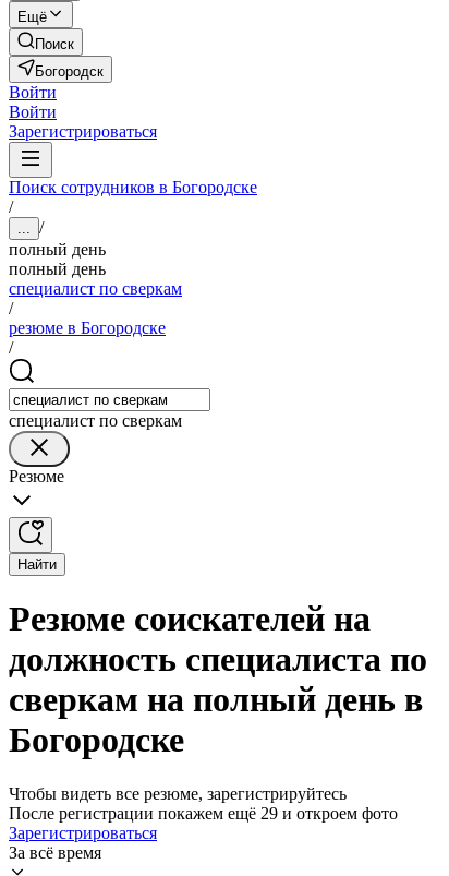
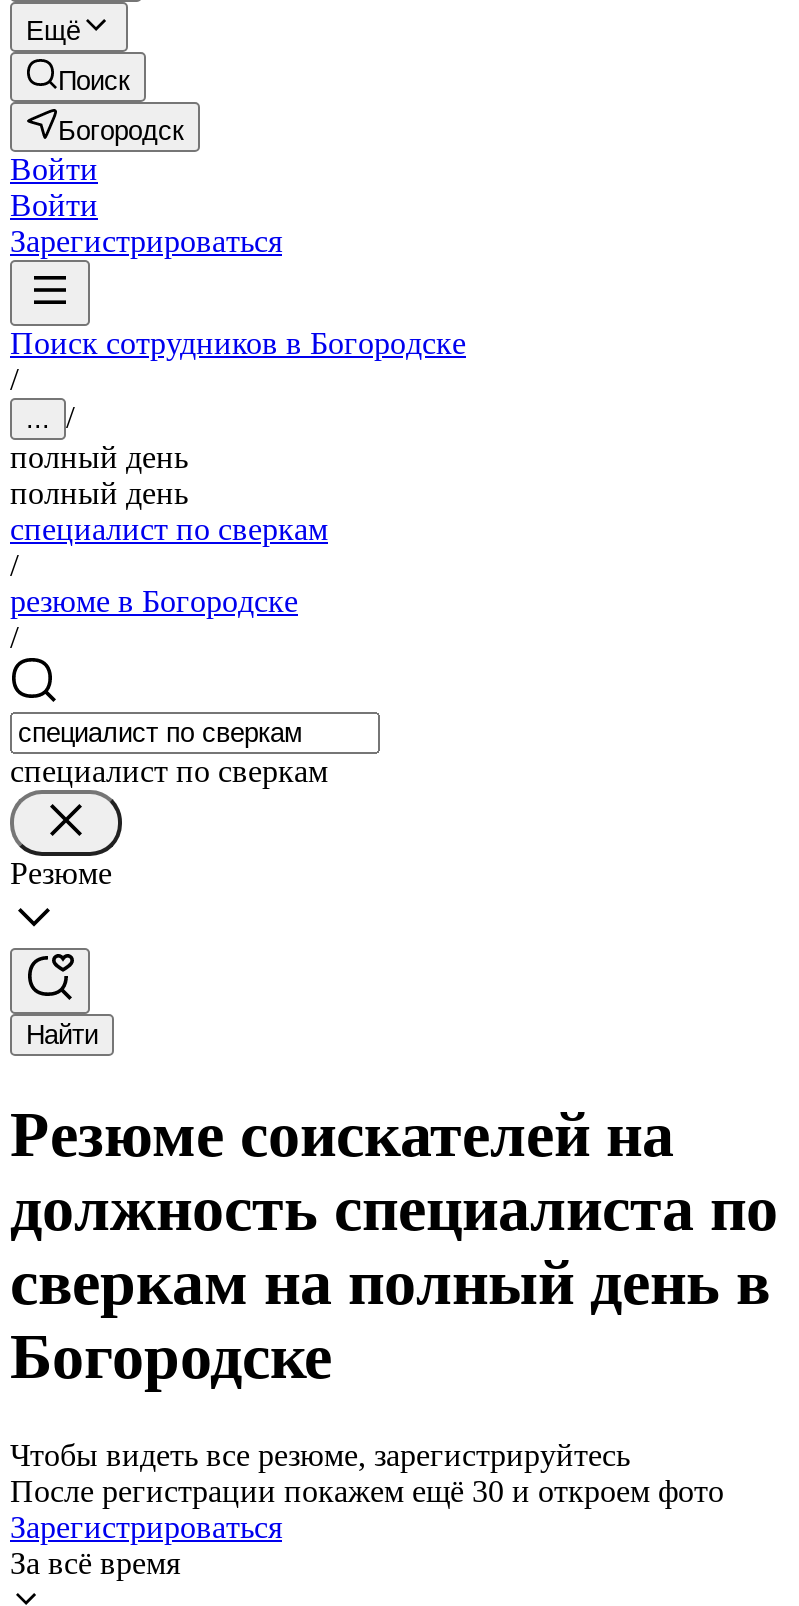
- После регистрации покажем ещё 29 и откроем фото
+ После регистрации покажем ещё 30 и откроем фото
